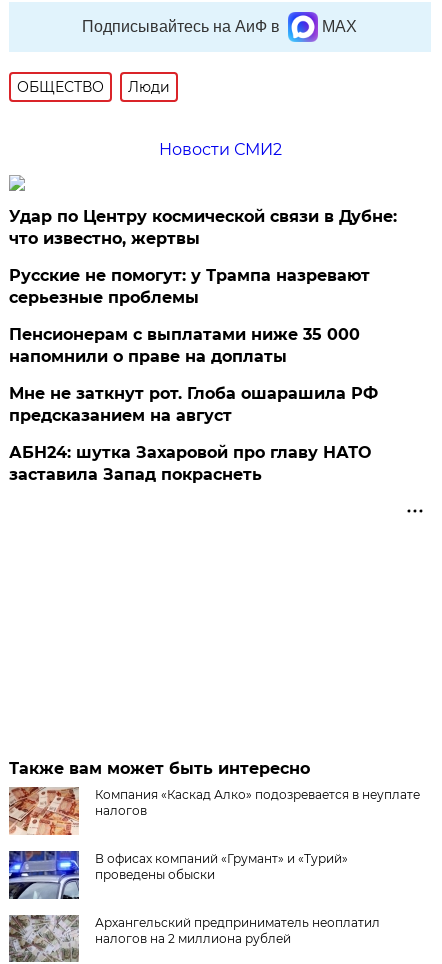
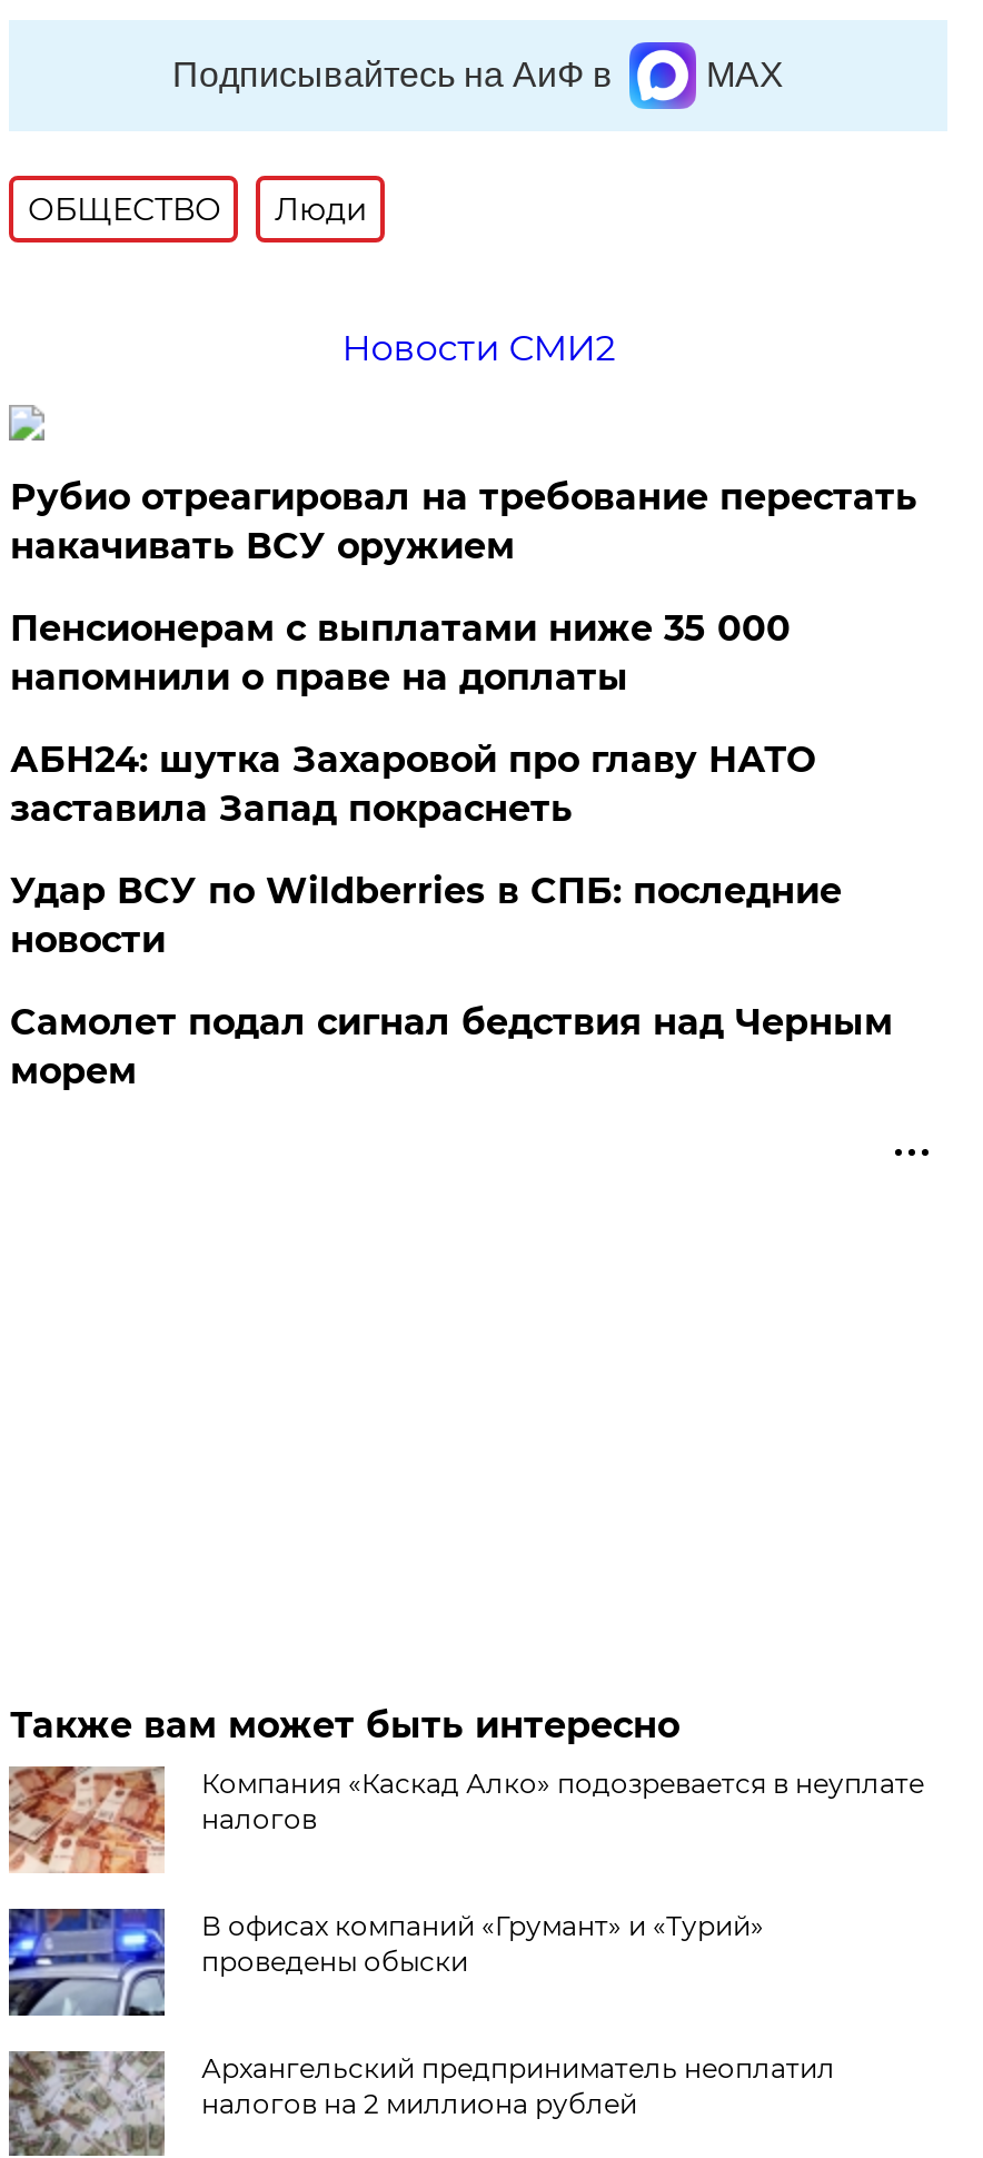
- Удар по Центру космической связи в Дубне:
- что известно, жертвы
- Русские не помогут: у Трампа назревают
- серьезные проблемы
+ Рубио отреагировал на требование перестать
+ накачивать ВСУ оружием

moved up: Пенсионерам с выплатами ниже 35 000 | напомнили о праве на доплаты

- Мне не заткнут рот. Глоба ошарашила РФ
- предсказанием на август

moved up: АБН24: шутка Захаровой про главу НАТО | заставила Запад покраснеть

+ Удар ВСУ по Wildberries в СПБ: последние
+ новости
+ Самолет подал сигнал бедствия над Черным
+ морем
